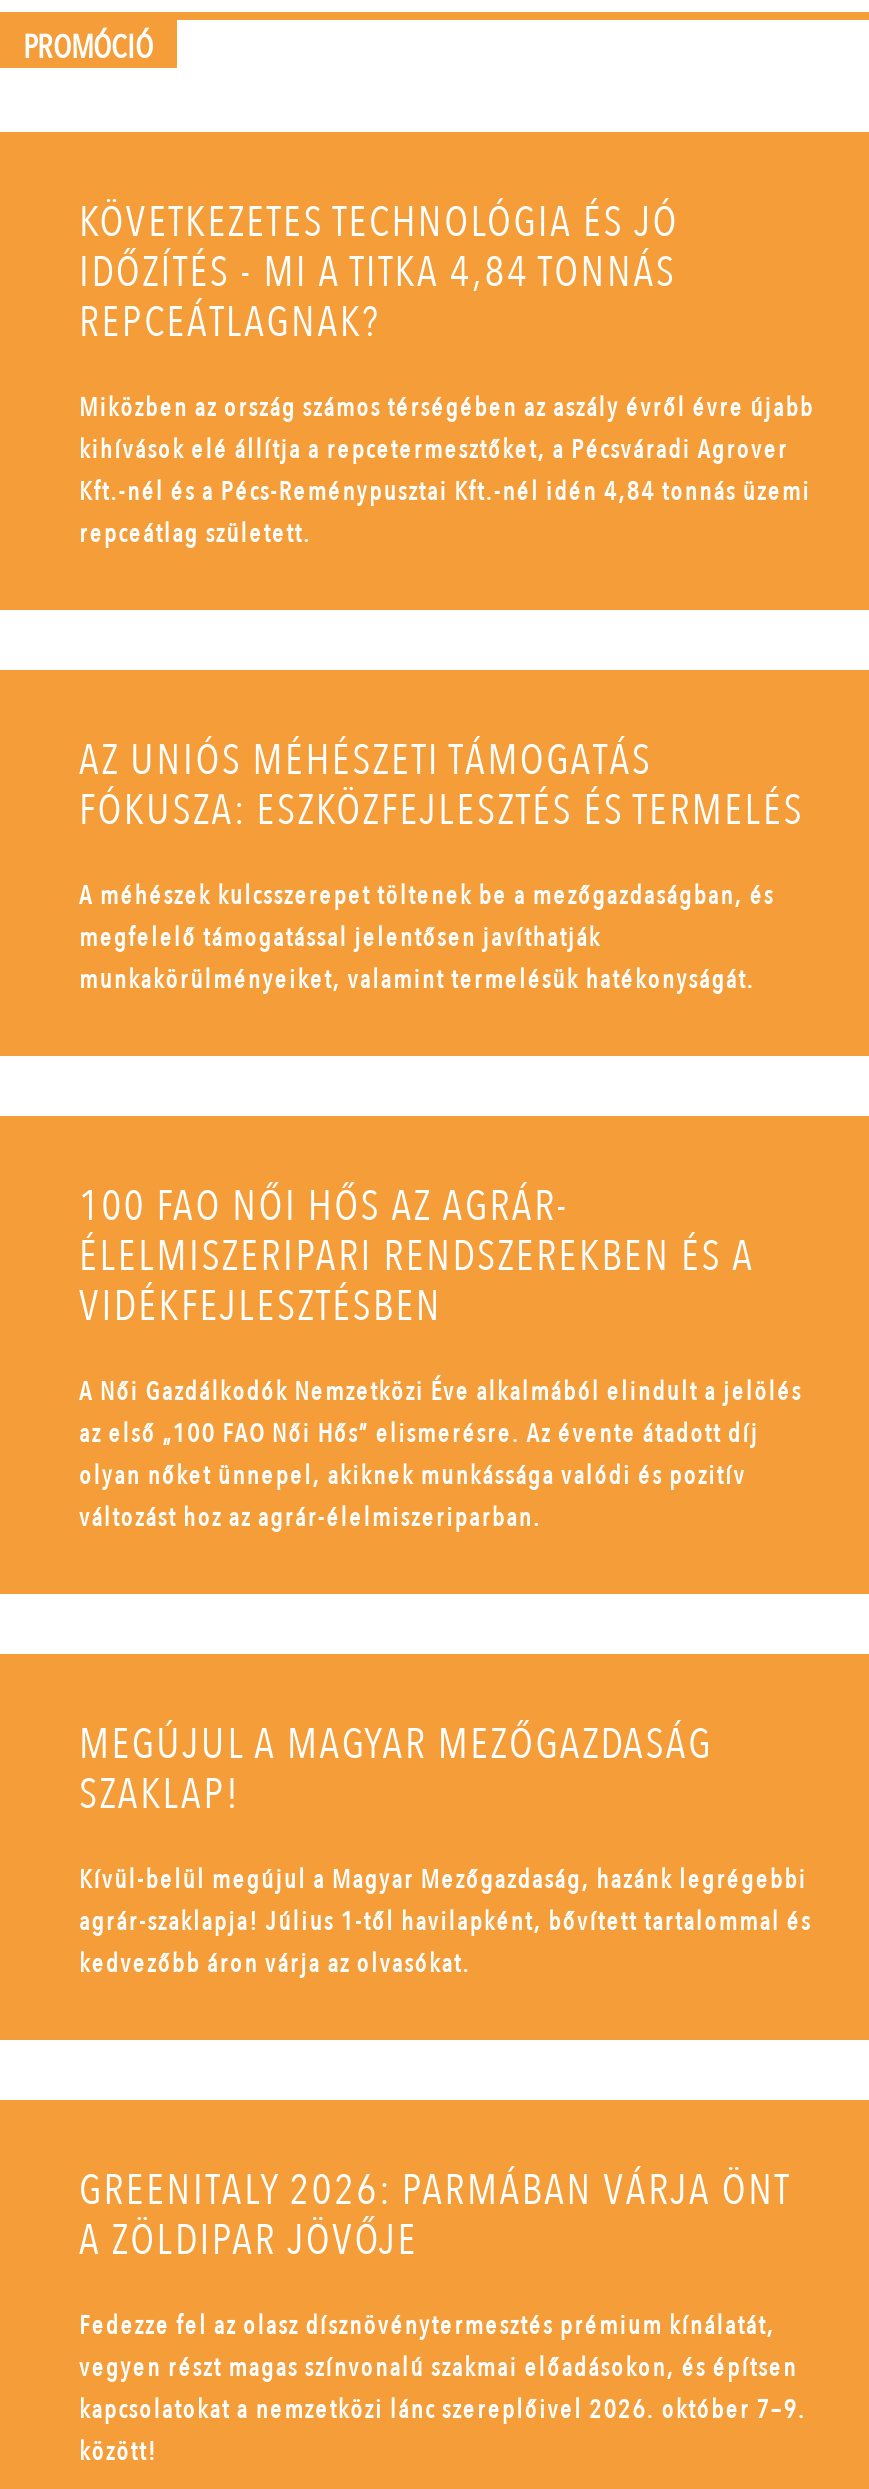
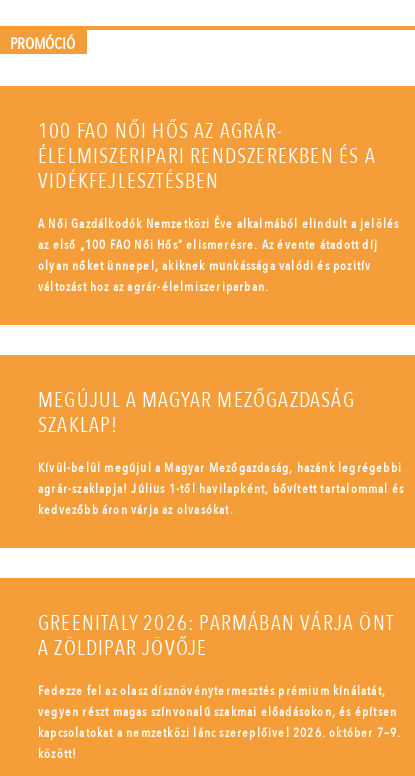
- KÖVETKEZETES TECHNOLÓGIA ÉS JÓ
- IDŐZÍTÉS - MI A TITKA 4,84 TONNÁS
- REPCEÁTLAGNAK?
- Miközben az ország számos térségében az aszály évről évre újabb
- kihívások elé állítja a repcetermesztőket, a Pécsváradi Agrover
- Kft.-nél és a Pécs-Reménypusztai Kft.-nél idén 4,84 tonnás üzemi
- repceátlag született.

- AZ UNIÓS MÉHÉSZETI TÁMOGATÁS
- FÓKUSZA: ESZKÖZFEJLESZTÉS ÉS TERMELÉS
- A méhészek kulcsszerepet töltenek be a mezőgazdaságban, és
- megfelelő támogatással jelentősen javíthatják
- munkakörülményeiket, valamint termelésük hatékonyságát.
